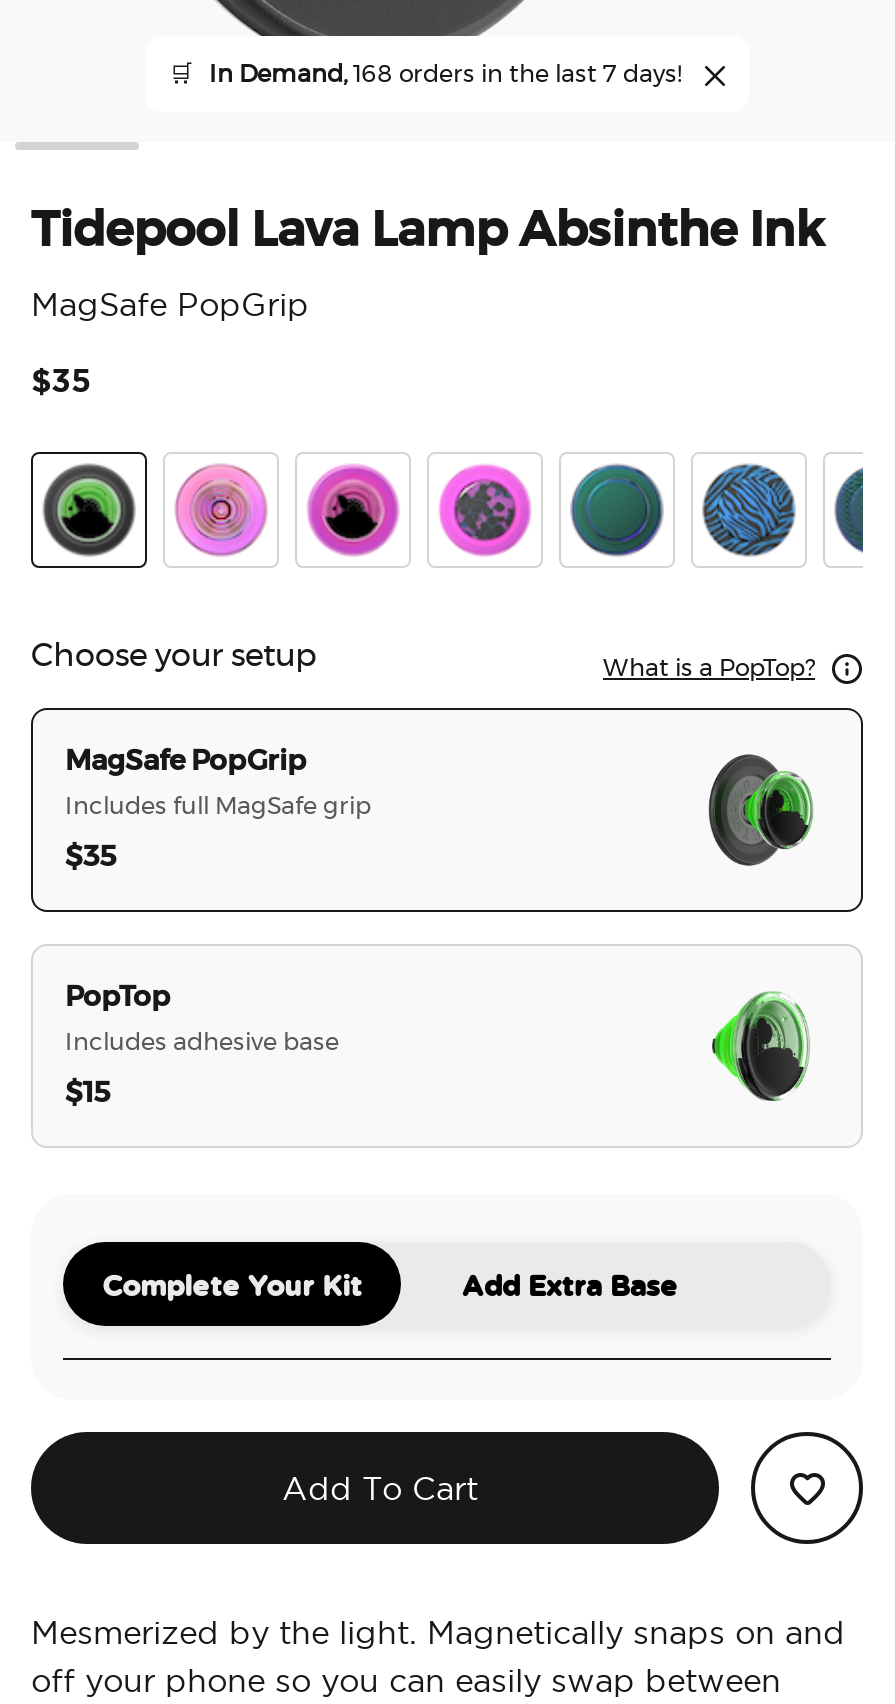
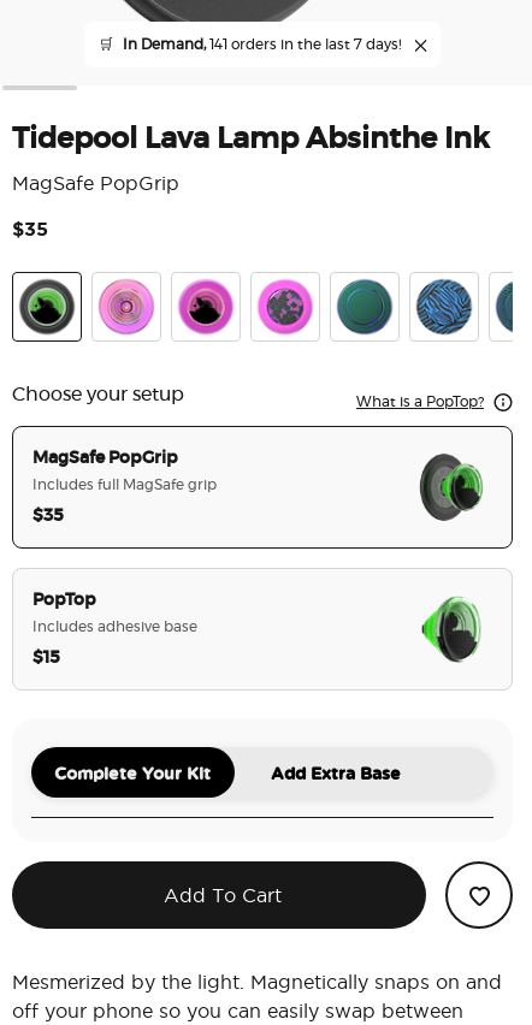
- In Demand, 168 orders in the last 7 days!
+ In Demand, 141 orders in the last 7 days!
